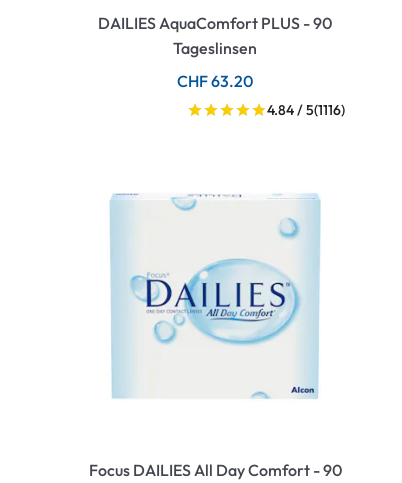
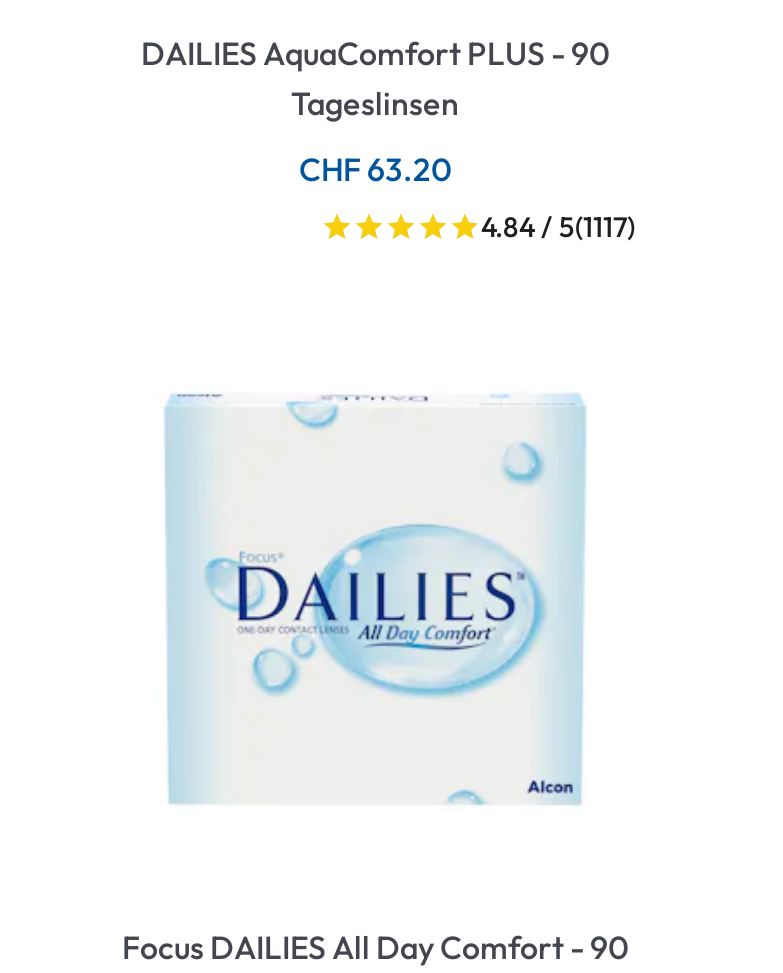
- 4.84 / 5(1116)
+ 4.84 / 5(1117)
